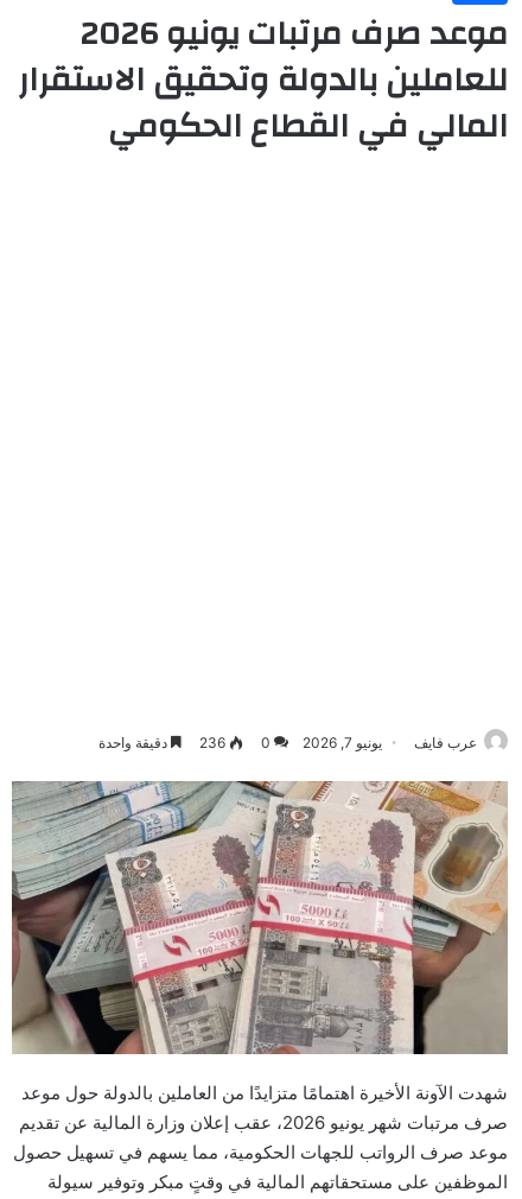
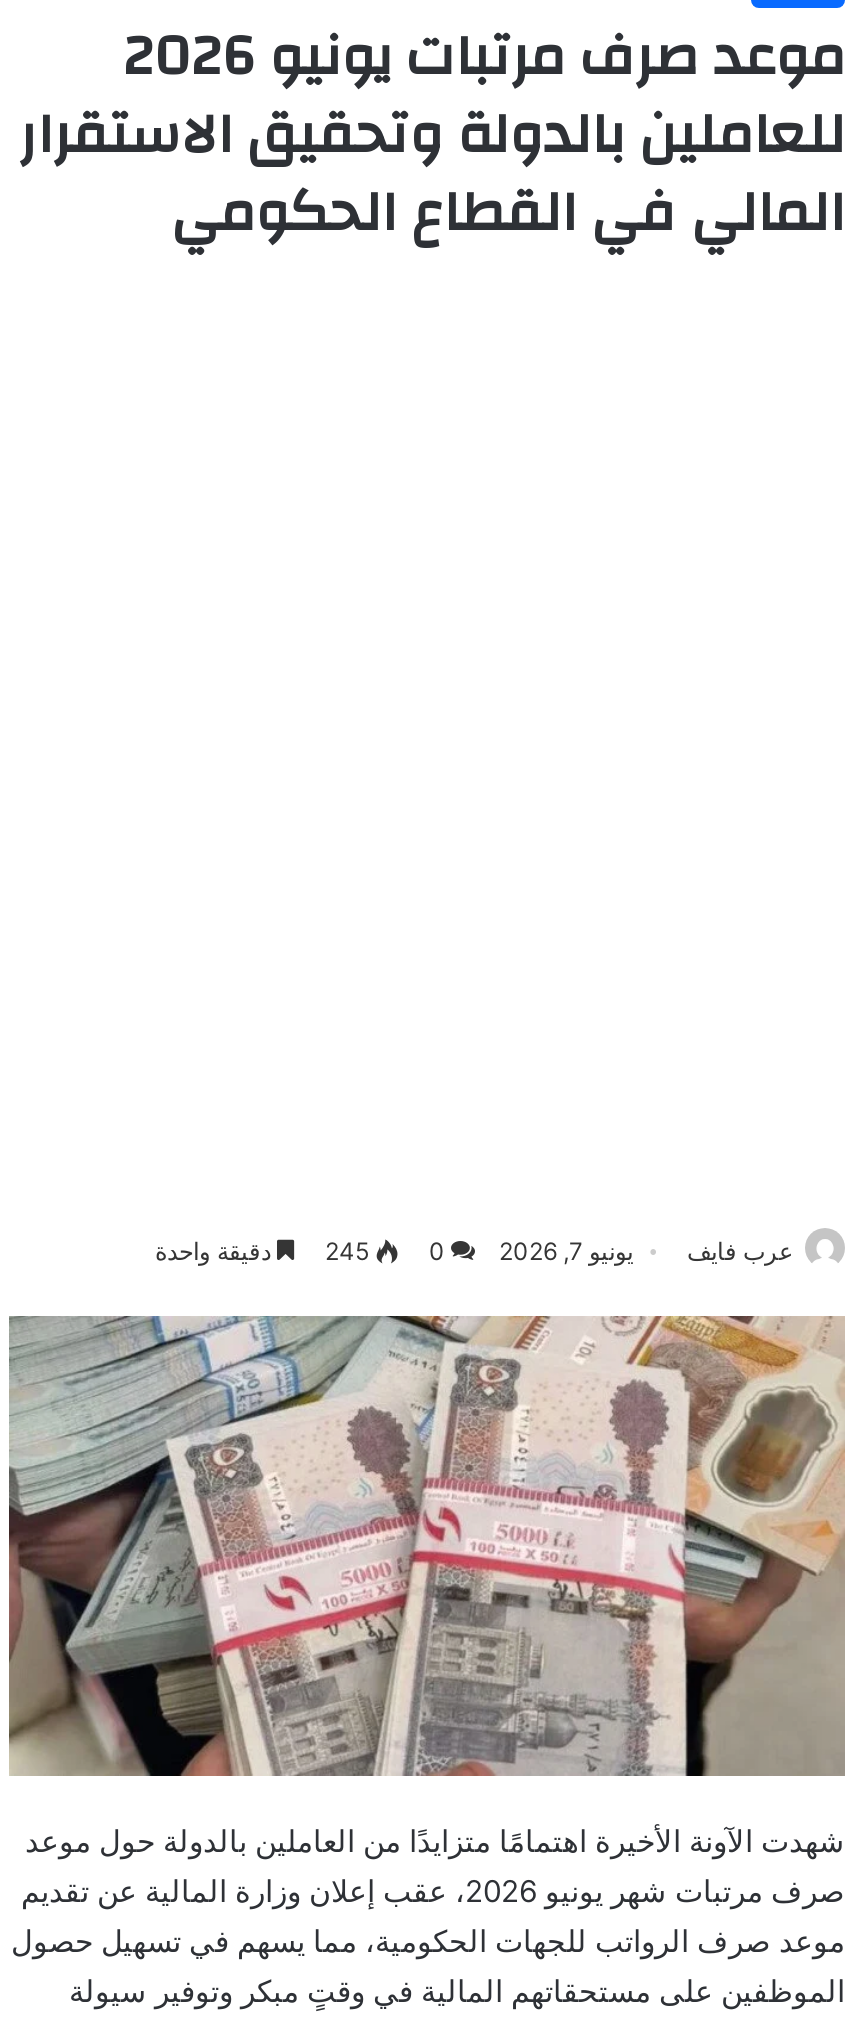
- 0 236 دقيقة واحدة
+ 0 245 دقيقة واحدة
